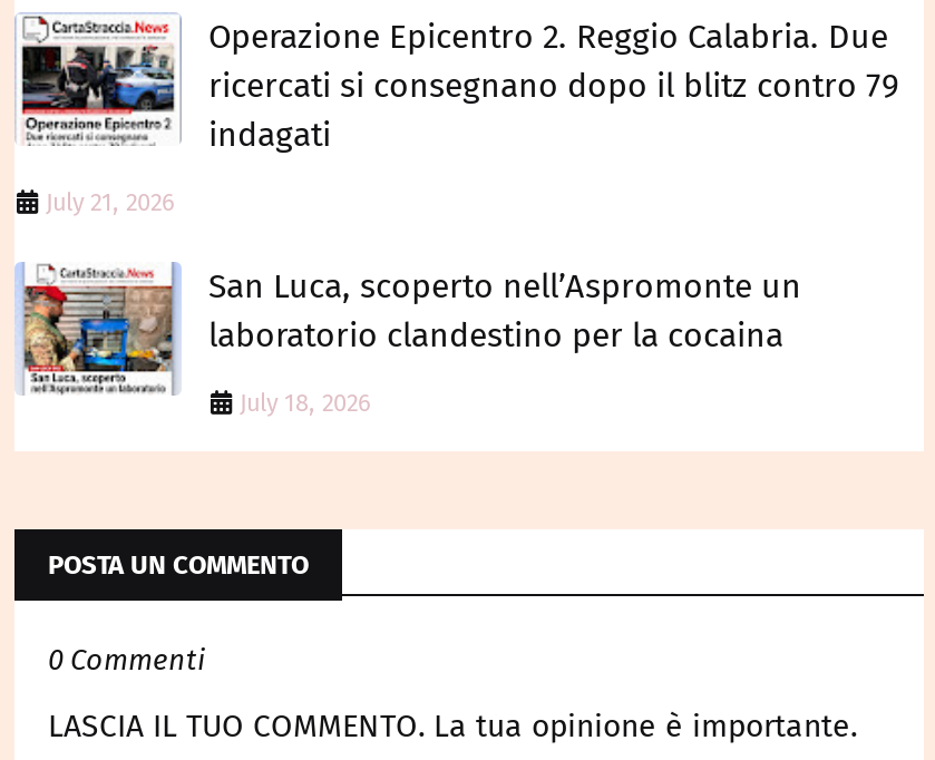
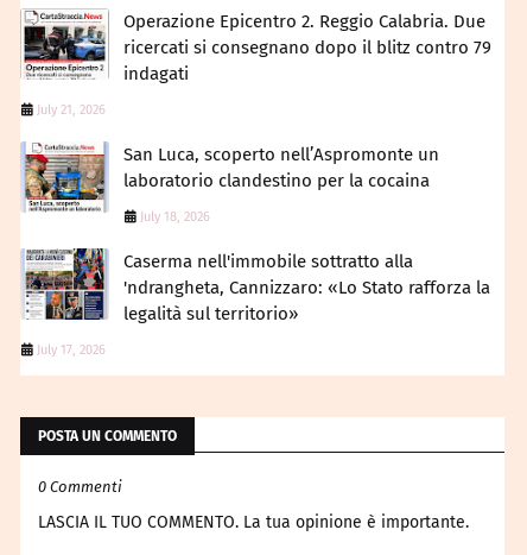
+ [image]
+ Caserma nell'immobile sottratto alla
+ 'ndrangheta, Cannizzaro: «Lo Stato rafforza la
+ legalità sul territorio»
+ July 17, 2026
